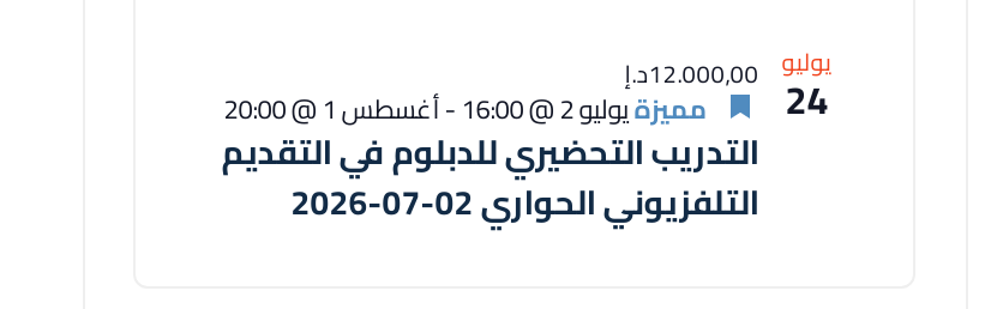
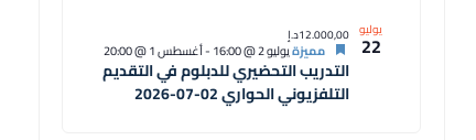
- 24
+ 22
